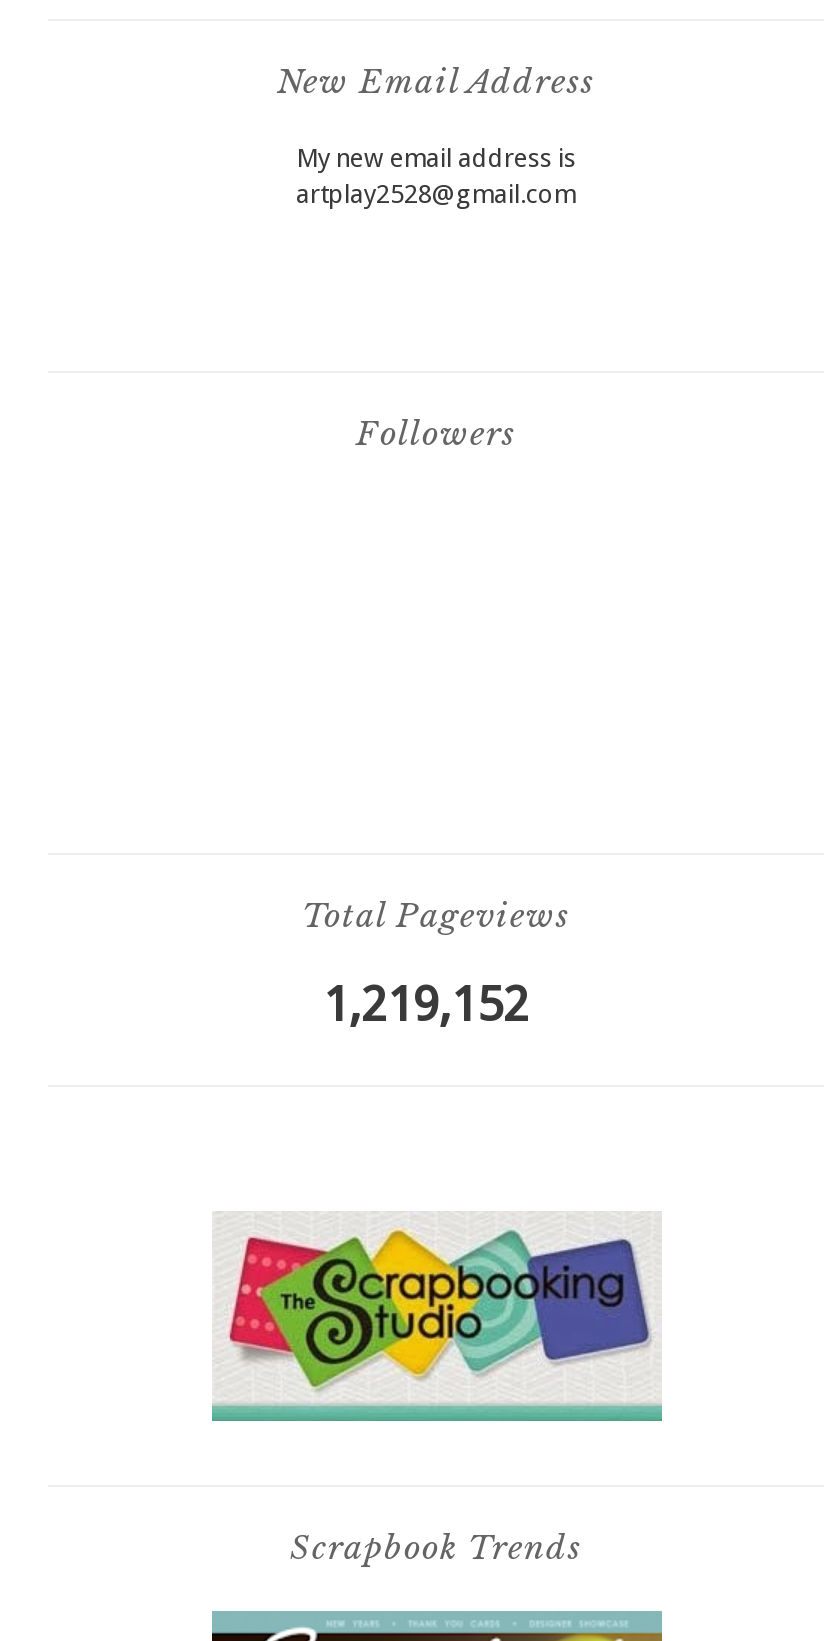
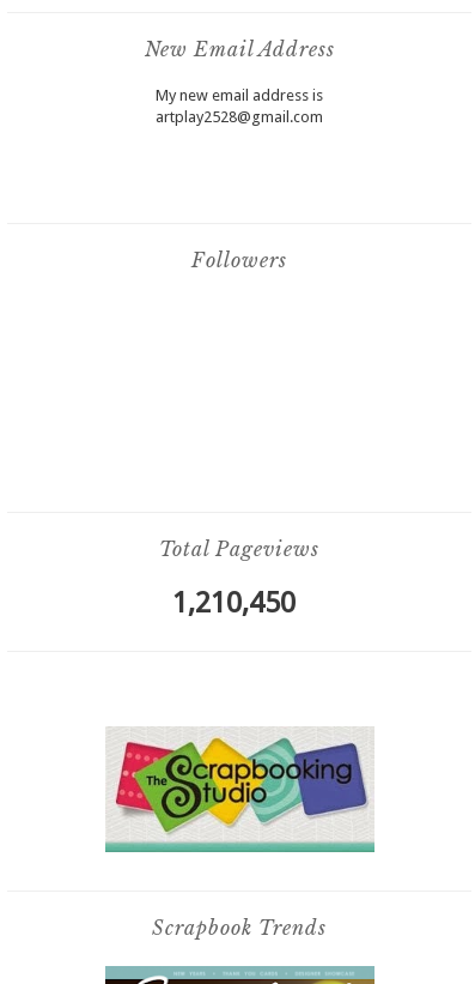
- 1,219,152
+ 1,210,450
